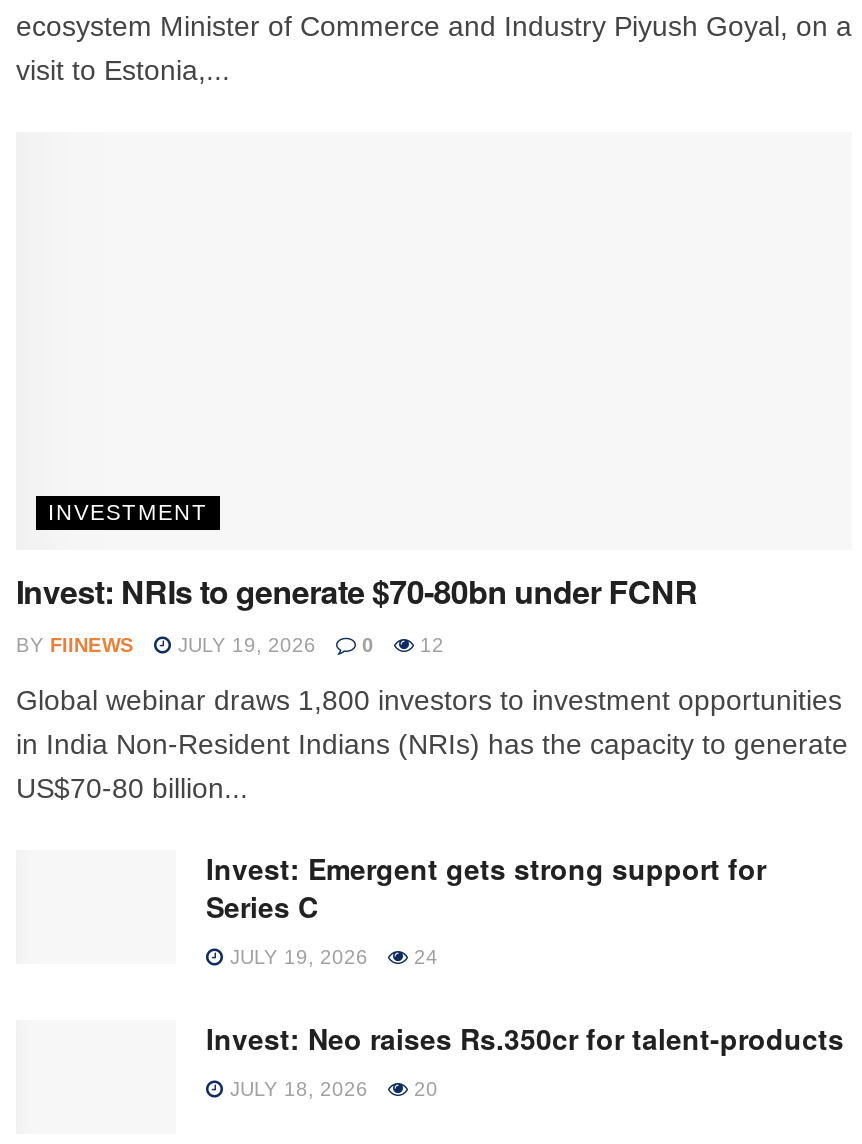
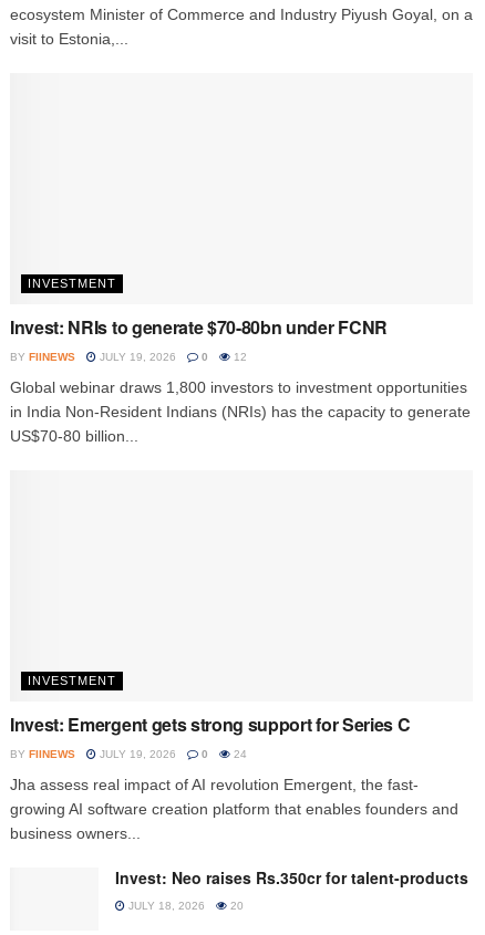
- Invest: Emergent gets strong support for
- Series C
+ INVESTMENT
+ Invest: Emergent gets strong support for Series C
+ BY FIINEWS

+ Jha assess real impact of AI revolution Emergent, the fast-
+ growing AI software creation platform that enables founders and
+ business owners...

+ 0
